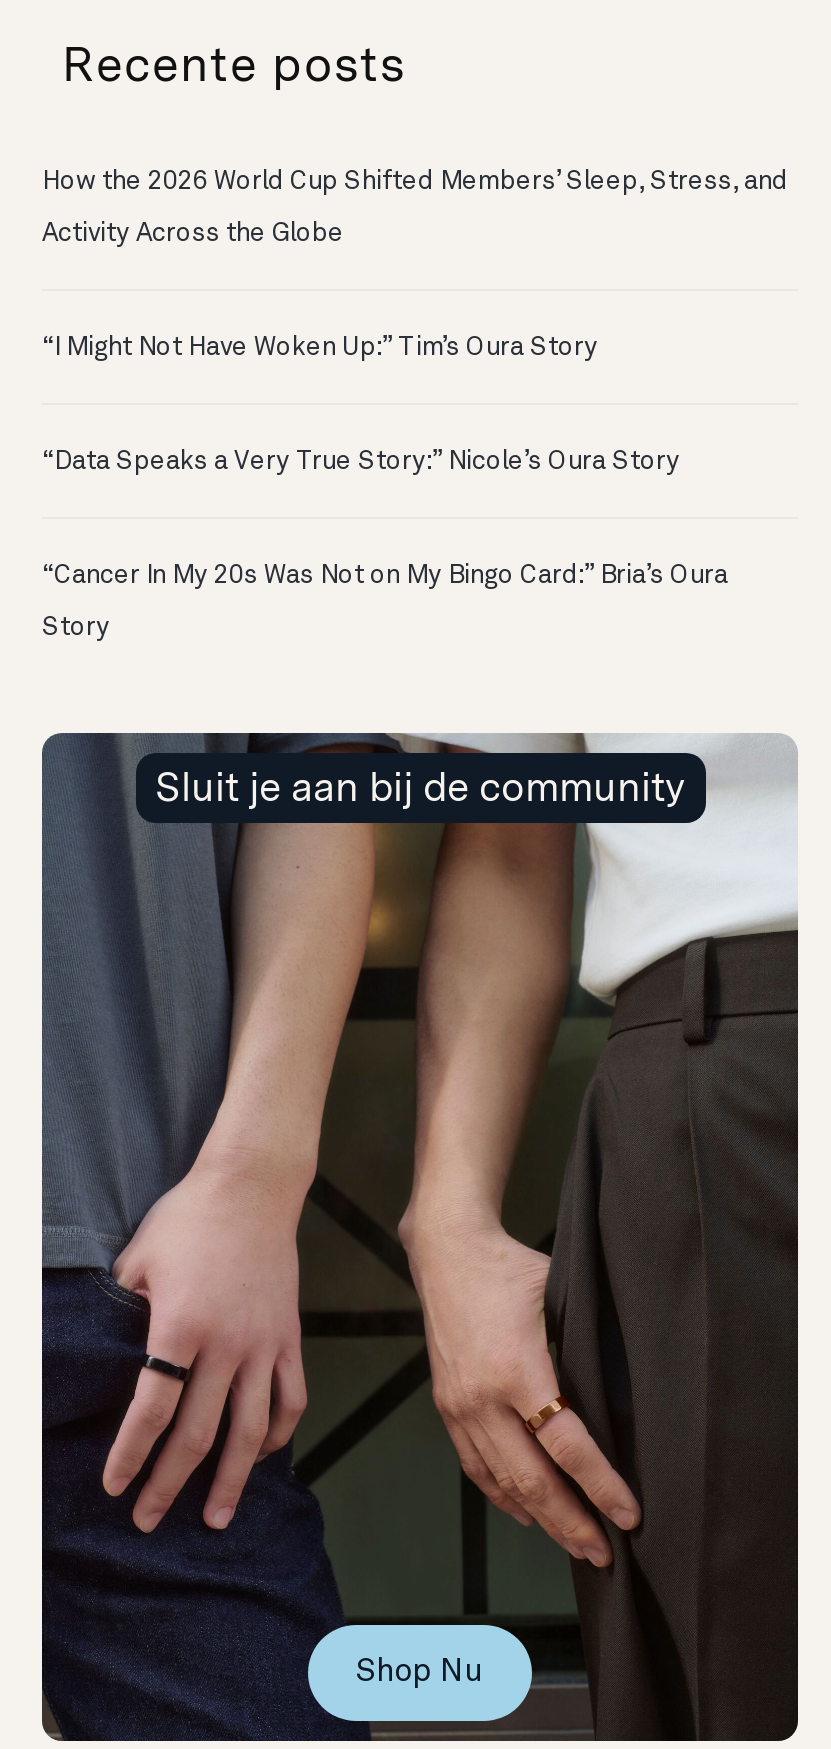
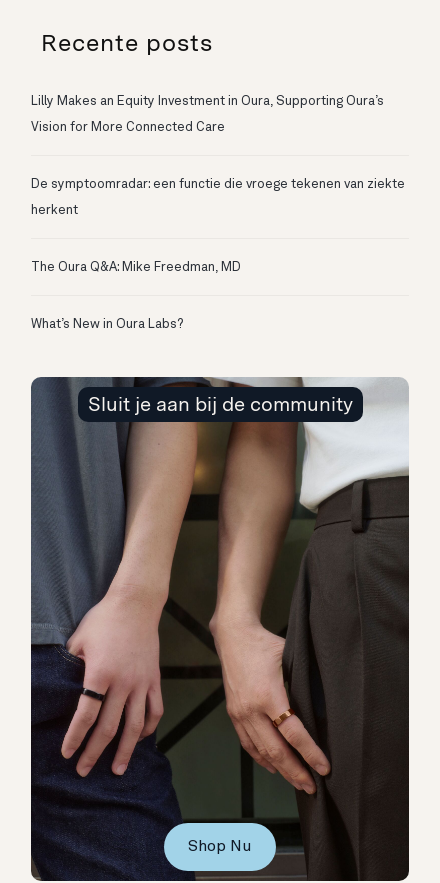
- How the 2026 World Cup Shifted Members’ Sleep, Stress, and
+ Lilly Makes an Equity Investment in Oura, Supporting Oura’s

- Activity Across the Globe
+ Vision for More Connected Care

- “I Might Not Have Woken Up:” Tim’s Oura Story
+ De symptoomradar: een functie die vroege tekenen van ziekte

- “Data Speaks a Very True Story:” Nicole’s Oura Story
+ herkent

- “Cancer In My 20s Was Not on My Bingo Card:” Bria’s Oura
+ The Oura Q&A: Mike Freedman, MD

- Story
+ What’s New in Oura Labs?
